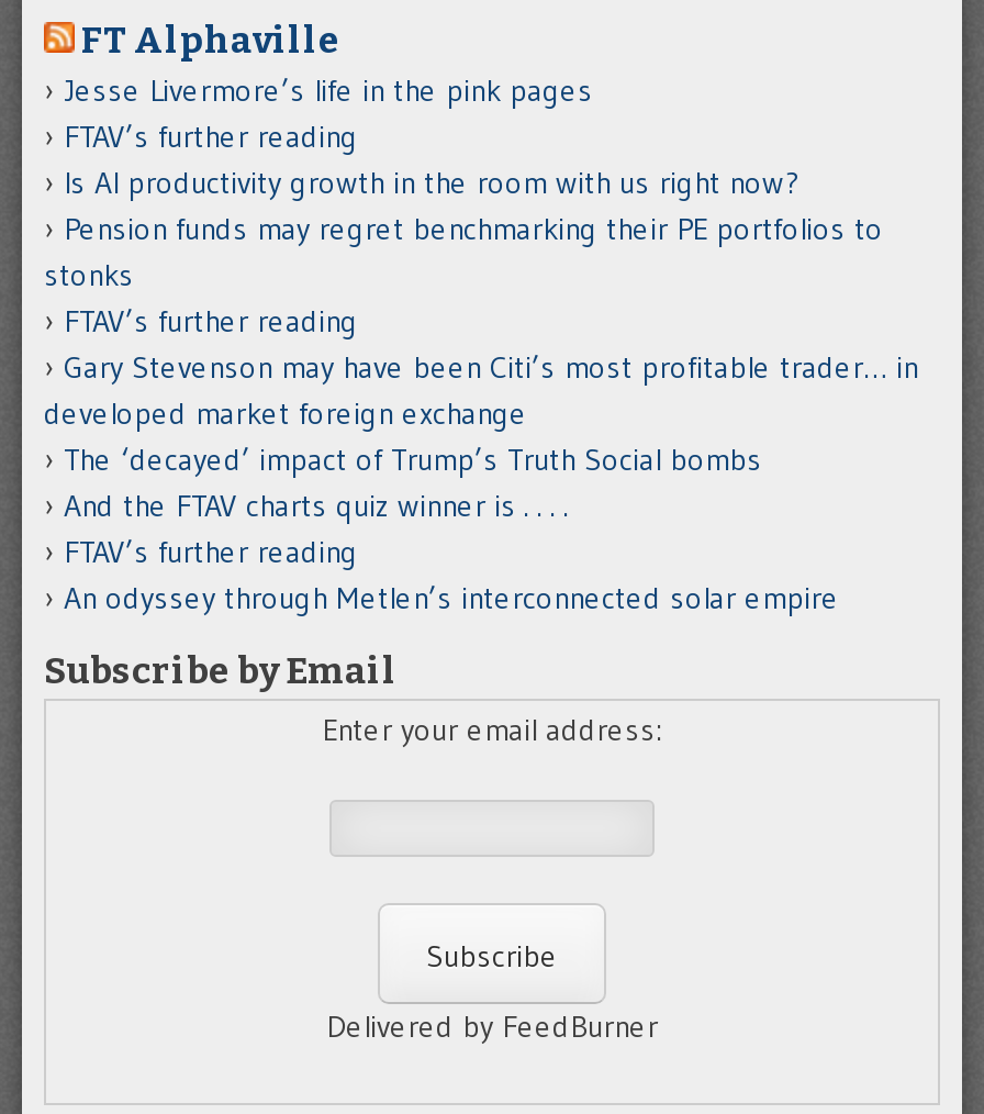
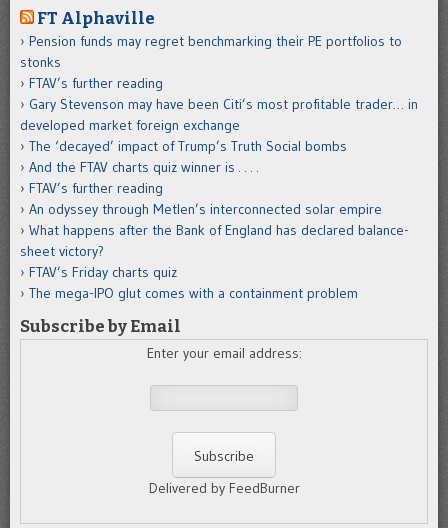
- Jesse Livermore’s life in the pink pages
- FTAV’s further reading
- Is AI productivity growth in the room with us right now?

moved up: Pension funds may regret benchmarking their PE portfolios to | stonks | FTAV’s further reading | ... | FTAV’s further reading | An odyssey through Metlen’s interconnected solar empire

+ What happens after the Bank of England has declared balance-
+ sheet victory?
+ FTAV’s Friday charts quiz
+ The mega-IPO glut comes with a containment problem
